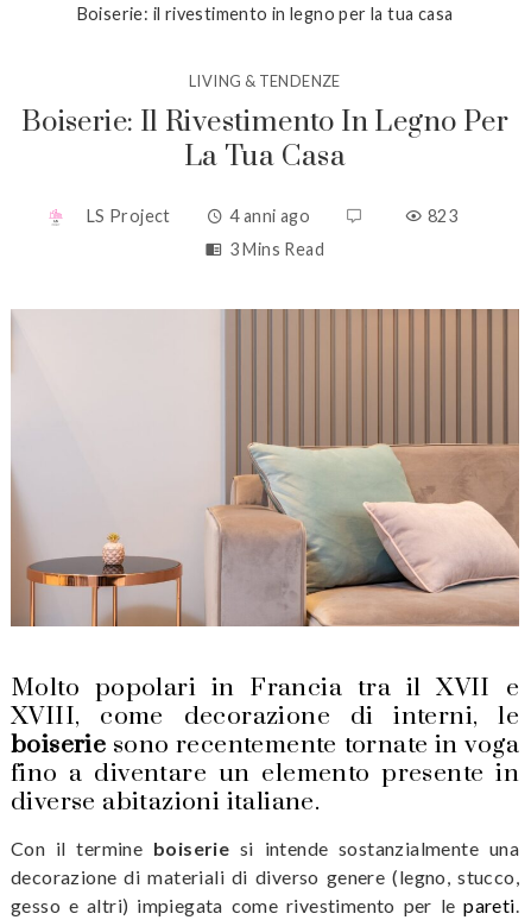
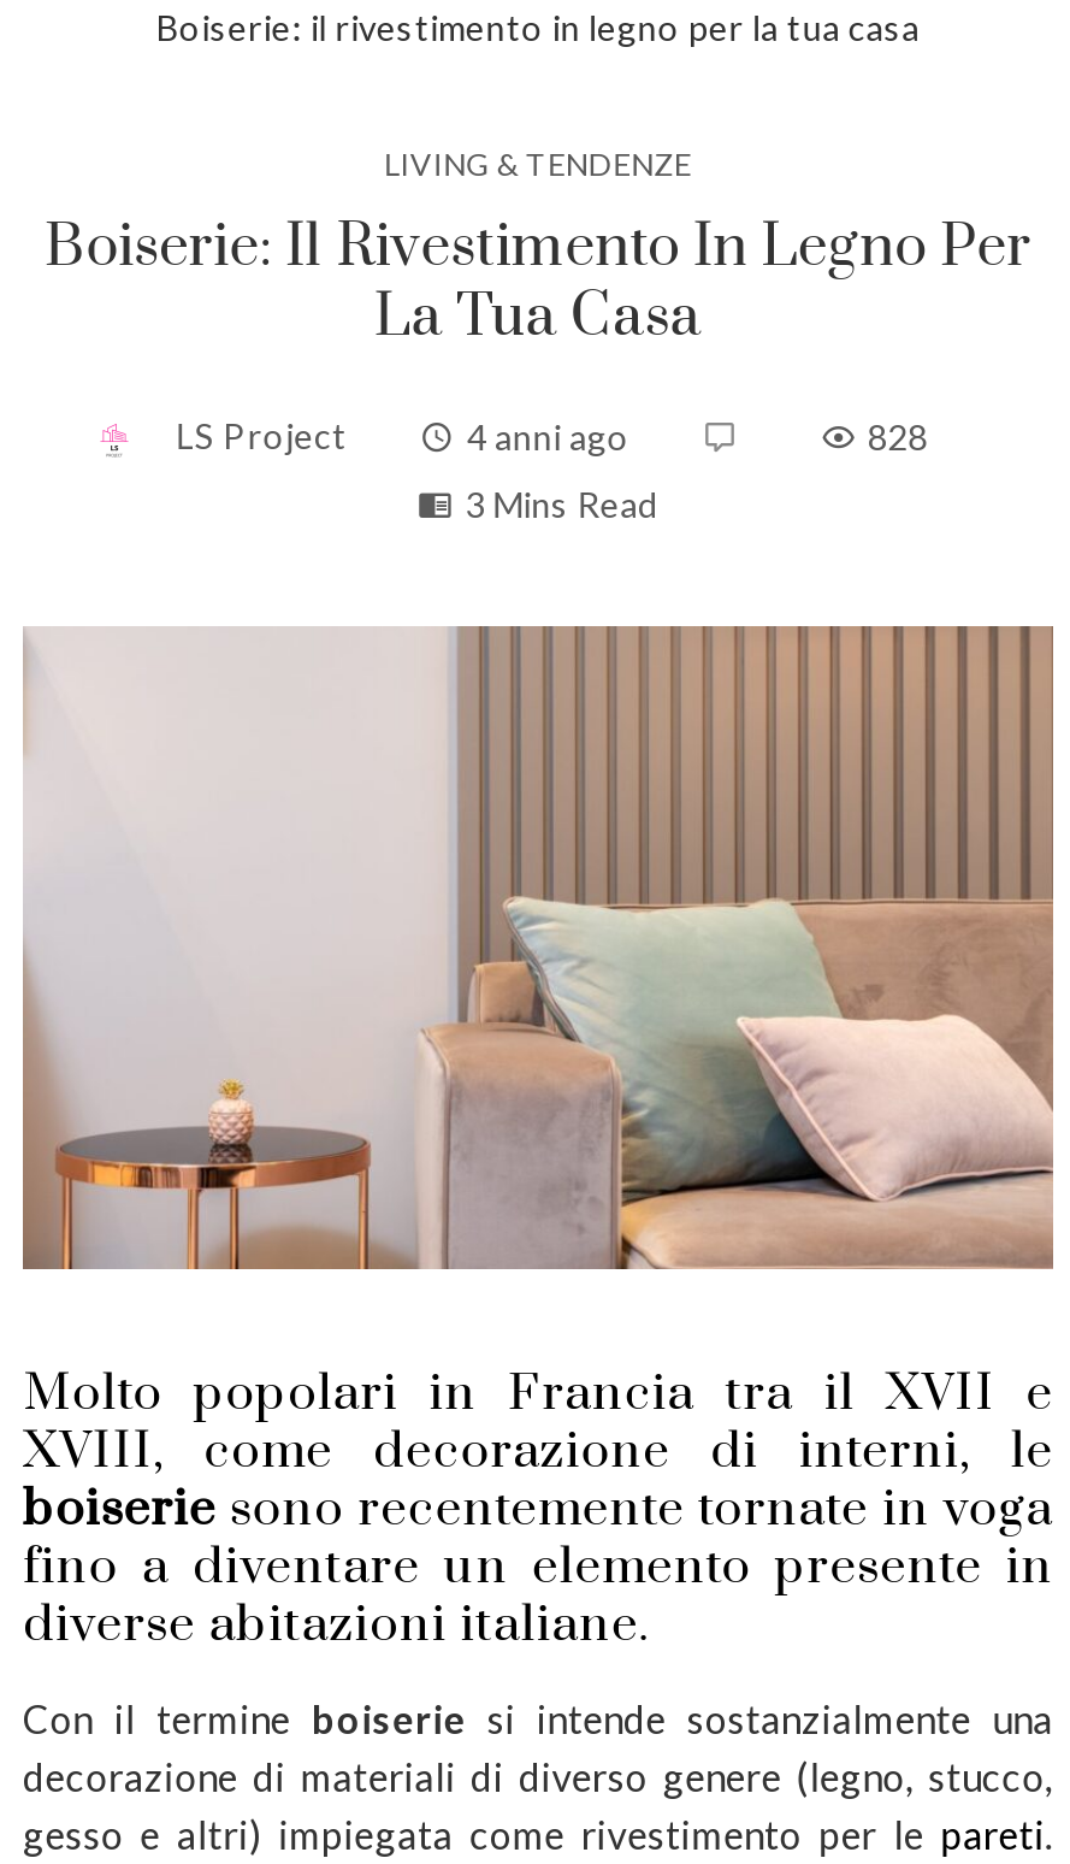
- 823
+ 828
